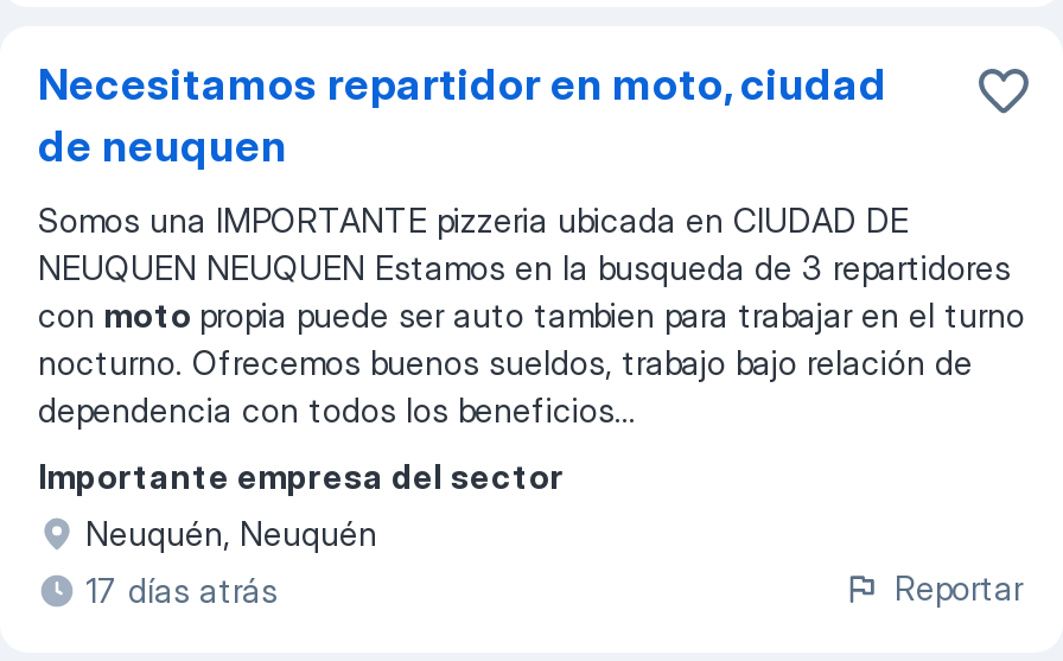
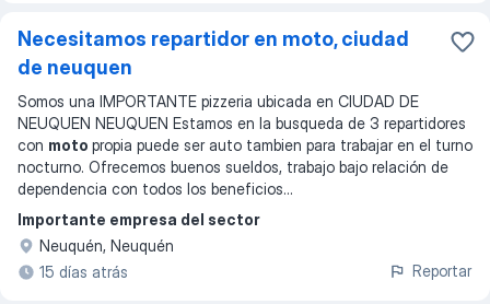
- 17 días atrás
+ 15 días atrás
